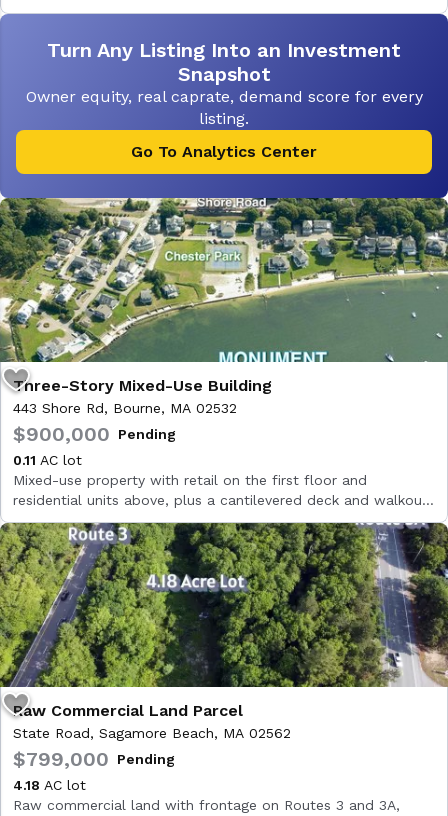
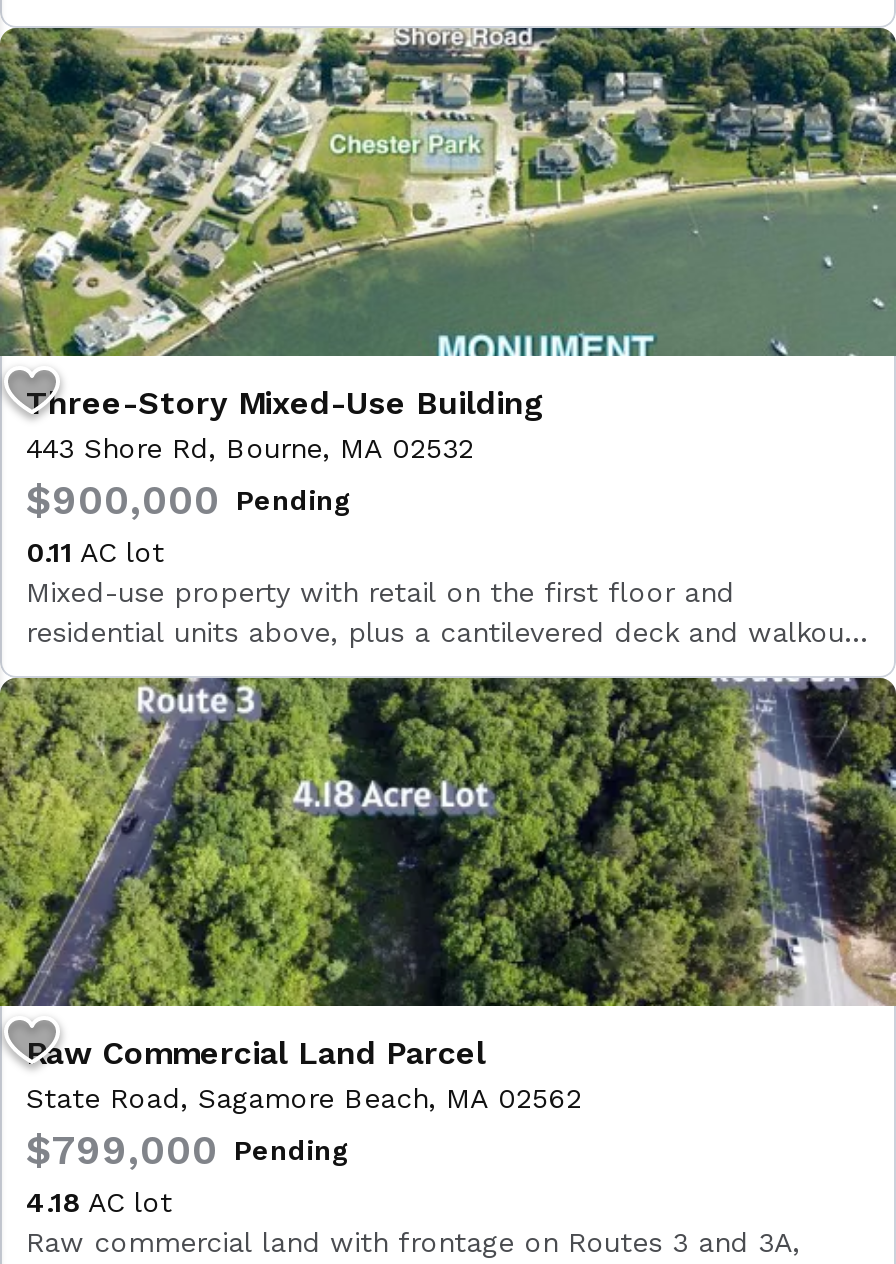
- [image]
- Turn Any Listing Into an Investment
- Snapshot
- Owner equity, real caprate, demand score for every
- listing.
- Go To Analytics Center
